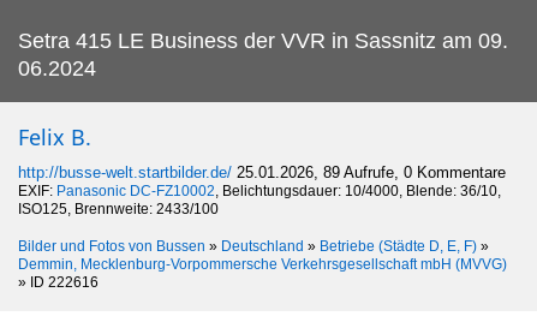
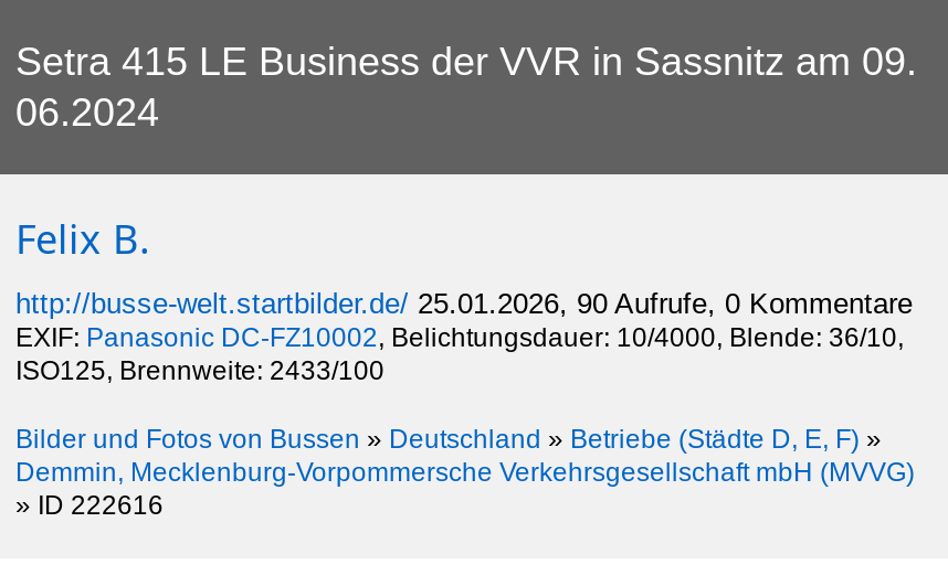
- http://busse-welt.startbilder.de/ 25.01.2026, 89 Aufrufe, 0 Kommentare
+ http://busse-welt.startbilder.de/ 25.01.2026, 90 Aufrufe, 0 Kommentare
